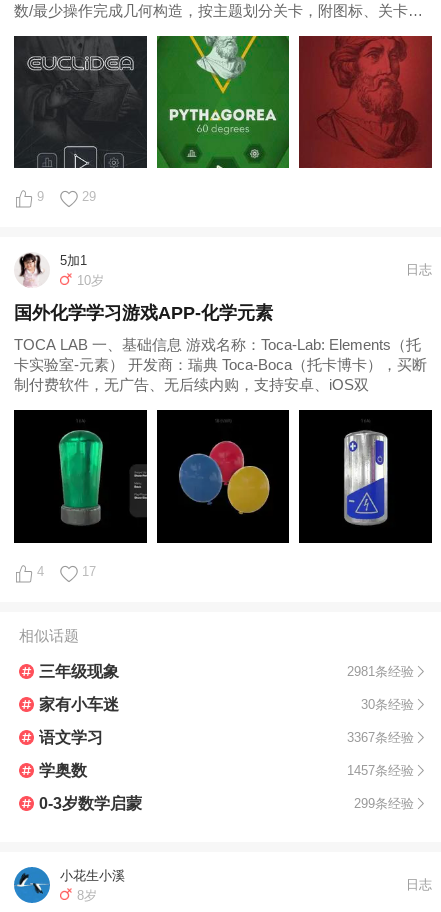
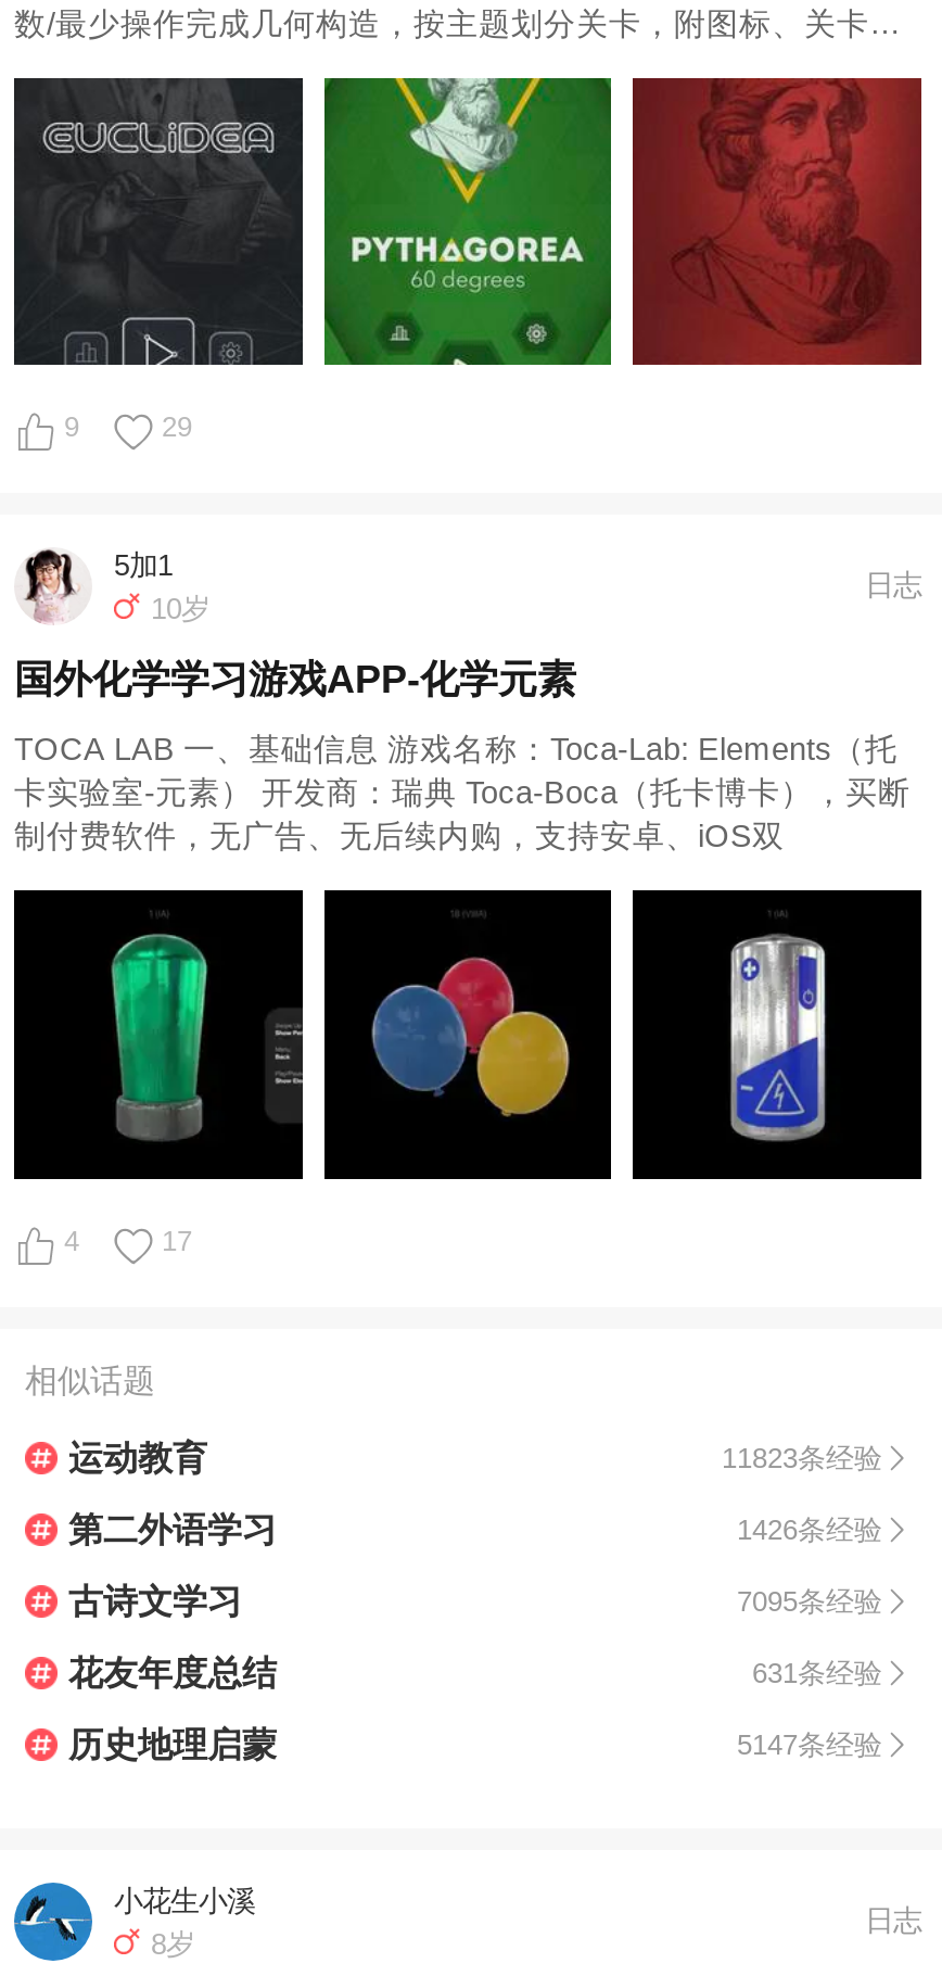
- 三年级现象
- 2981条经验
+ 运动教育
+ 11823条经验

- 家有小车迷
- 30条经验
+ 第二外语学习
+ 1426条经验

- 语文学习
- 3367条经验
+ 古诗文学习
+ 7095条经验

- 学奥数
- 1457条经验
+ 花友年度总结
+ 631条经验

- 0-3岁数学启蒙
- 299条经验
+ 历史地理启蒙
+ 5147条经验
